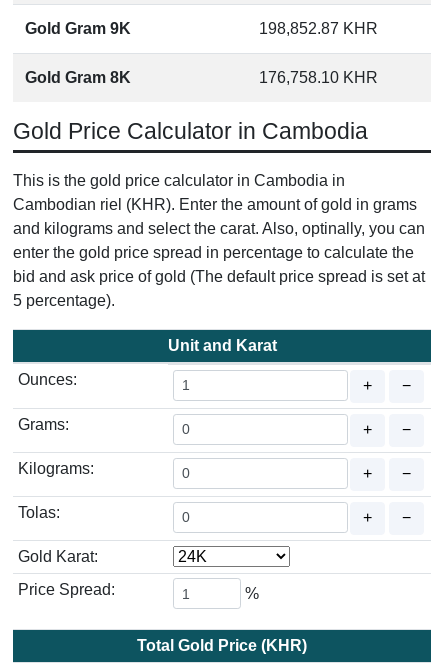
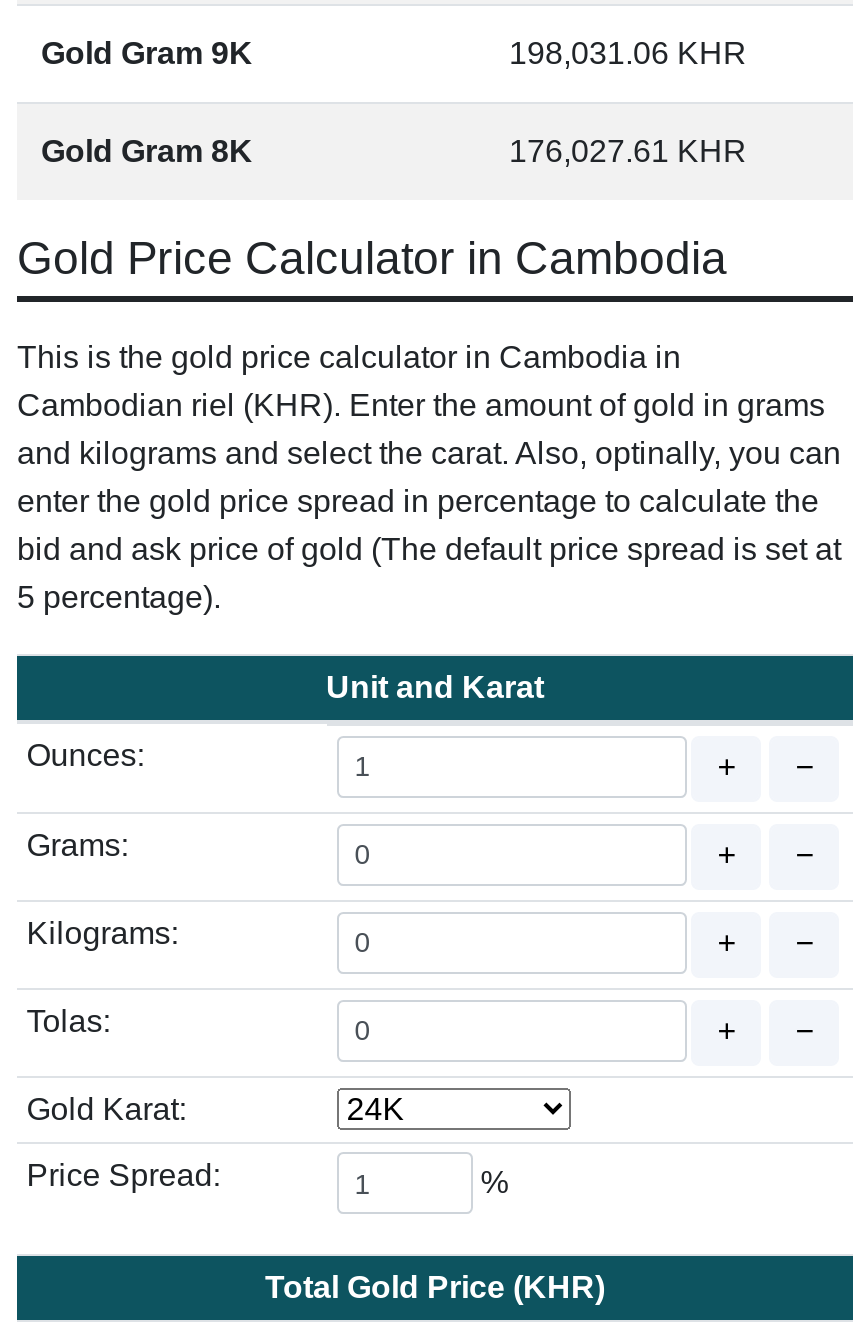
- 198,852.87 KHR
+ 198,031.06 KHR

- 176,758.10 KHR
+ 176,027.61 KHR
